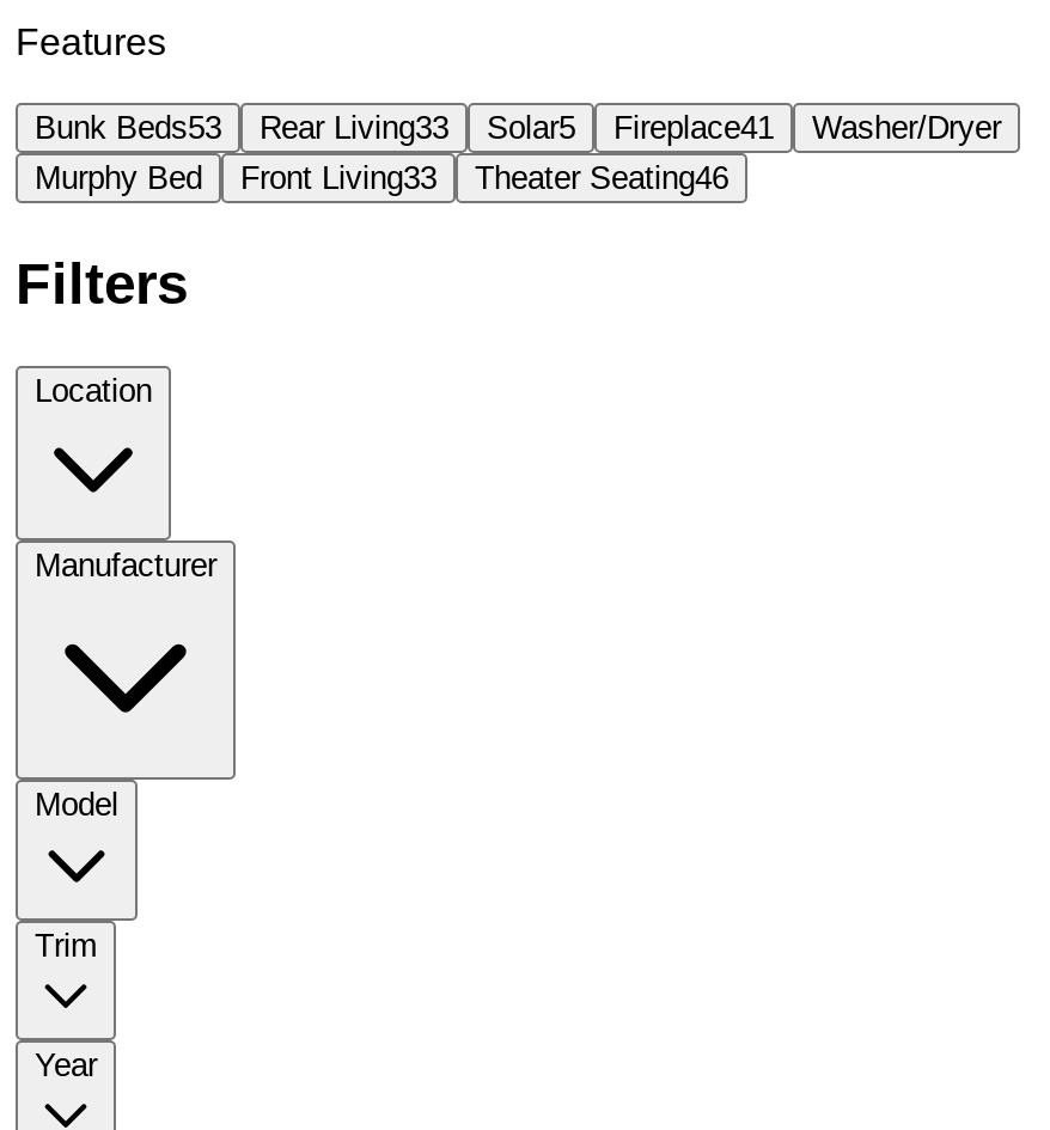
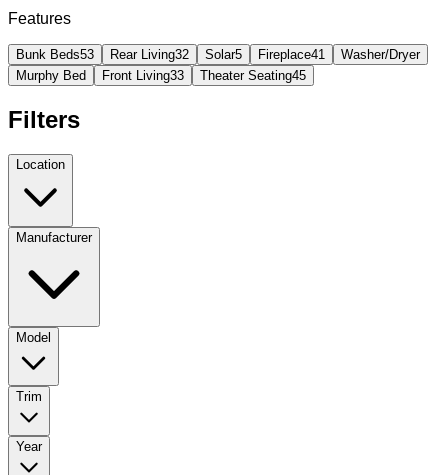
- Bunk Beds53 Rear Living33 Solar5 Fireplace41 Washer/Dryer
+ Bunk Beds53 Rear Living32 Solar5 Fireplace41 Washer/Dryer

- Theater Seating46
+ Theater Seating45
